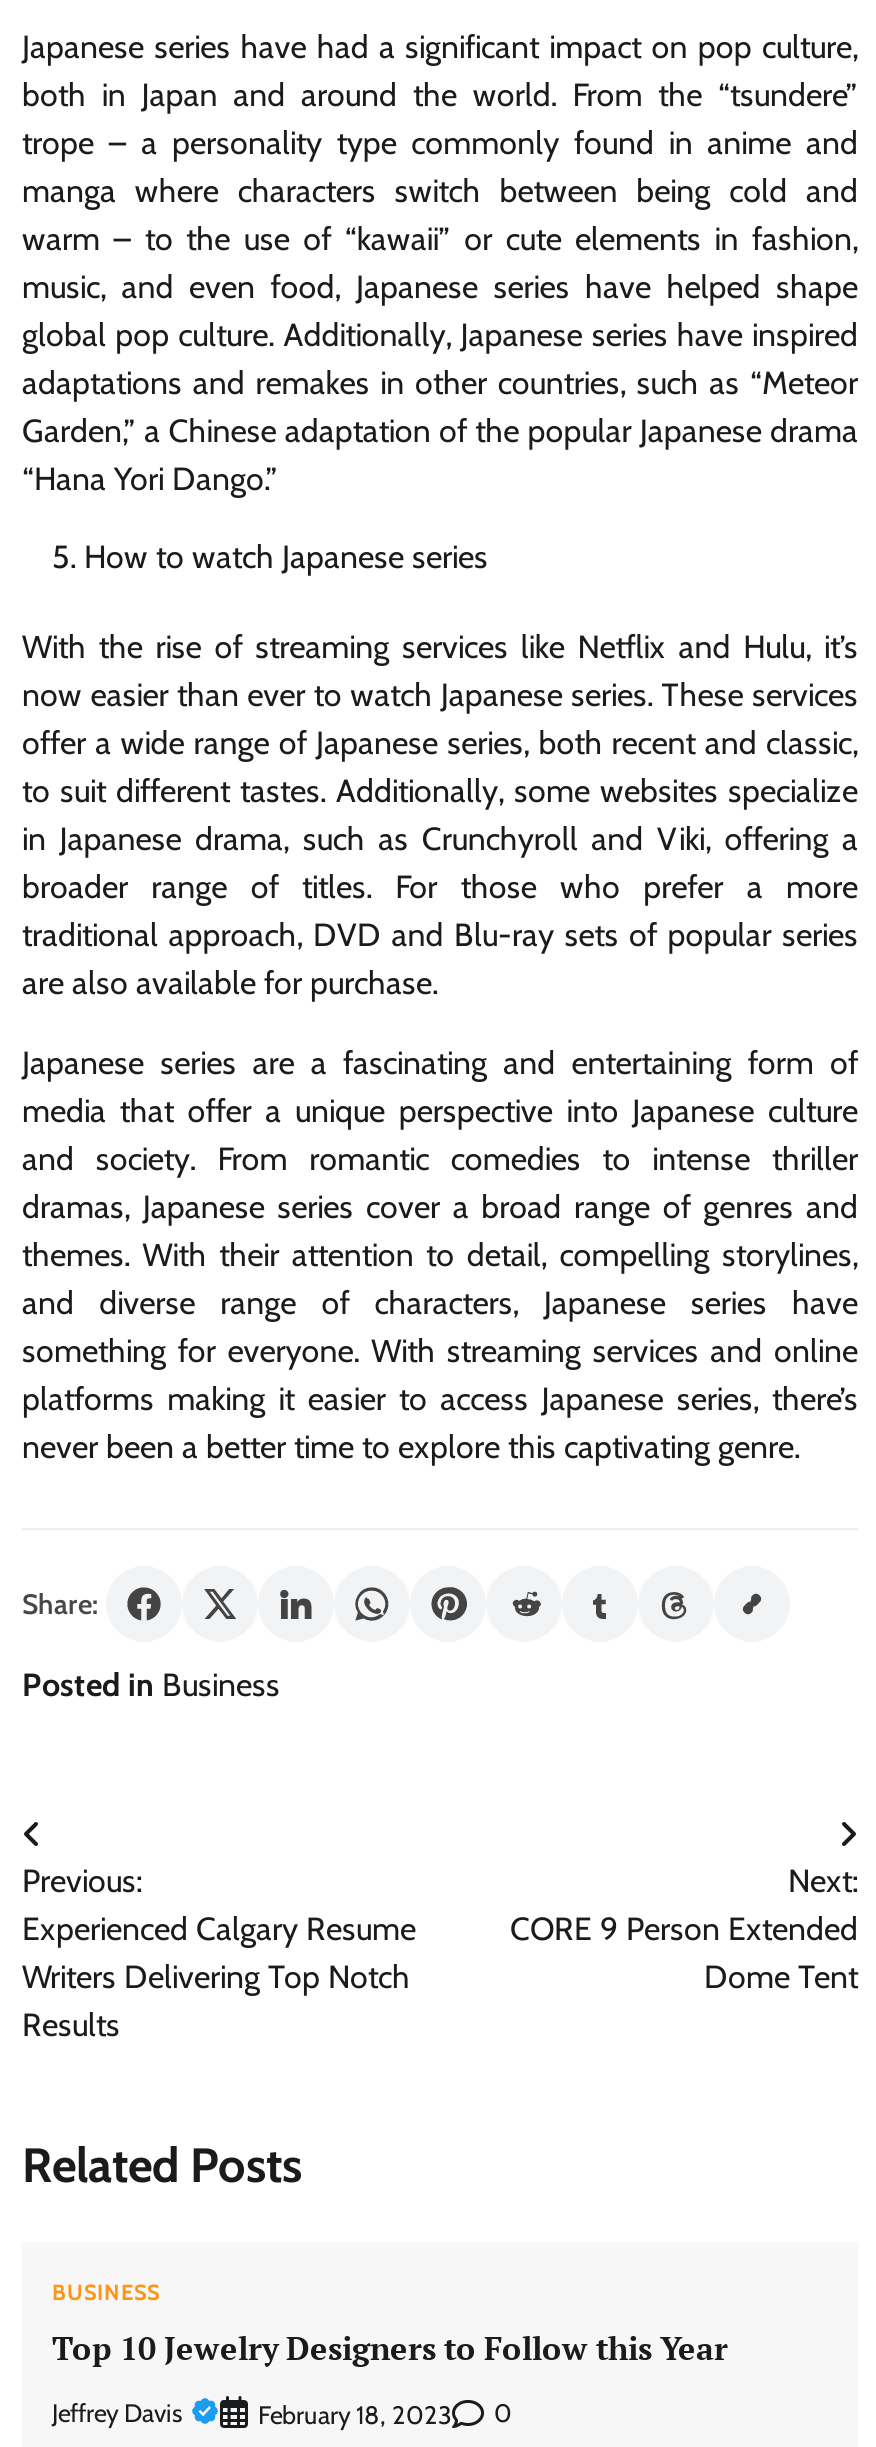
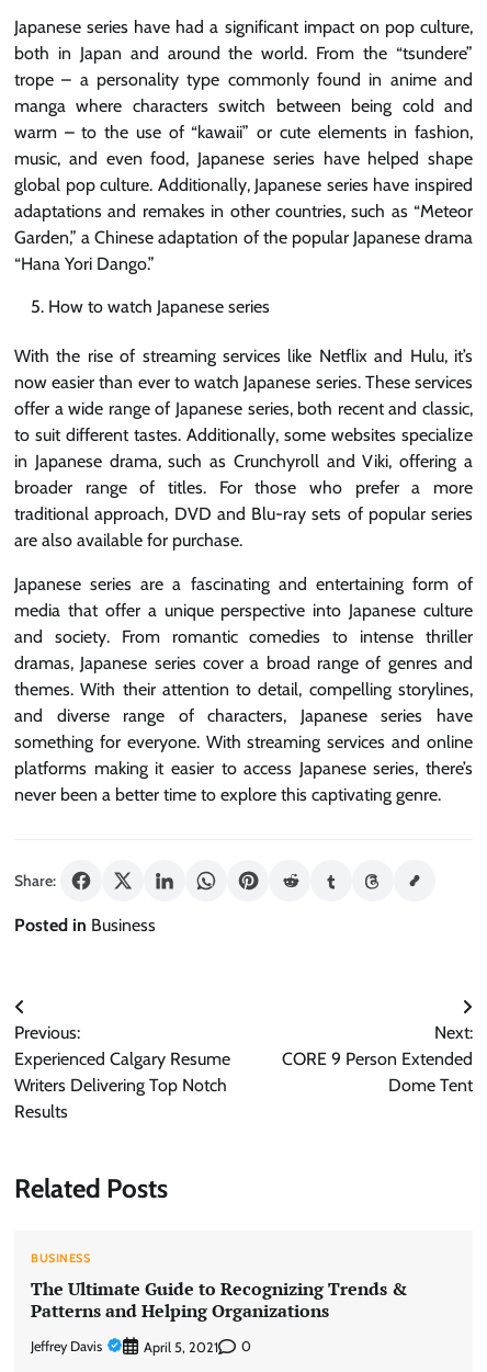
- Top 10 Jewelry Designers to Follow this Year
+ The Ultimate Guide to Recognizing Trends &
+ Patterns and Helping Organizations

- February 18, 2023
+ April 5, 2021
